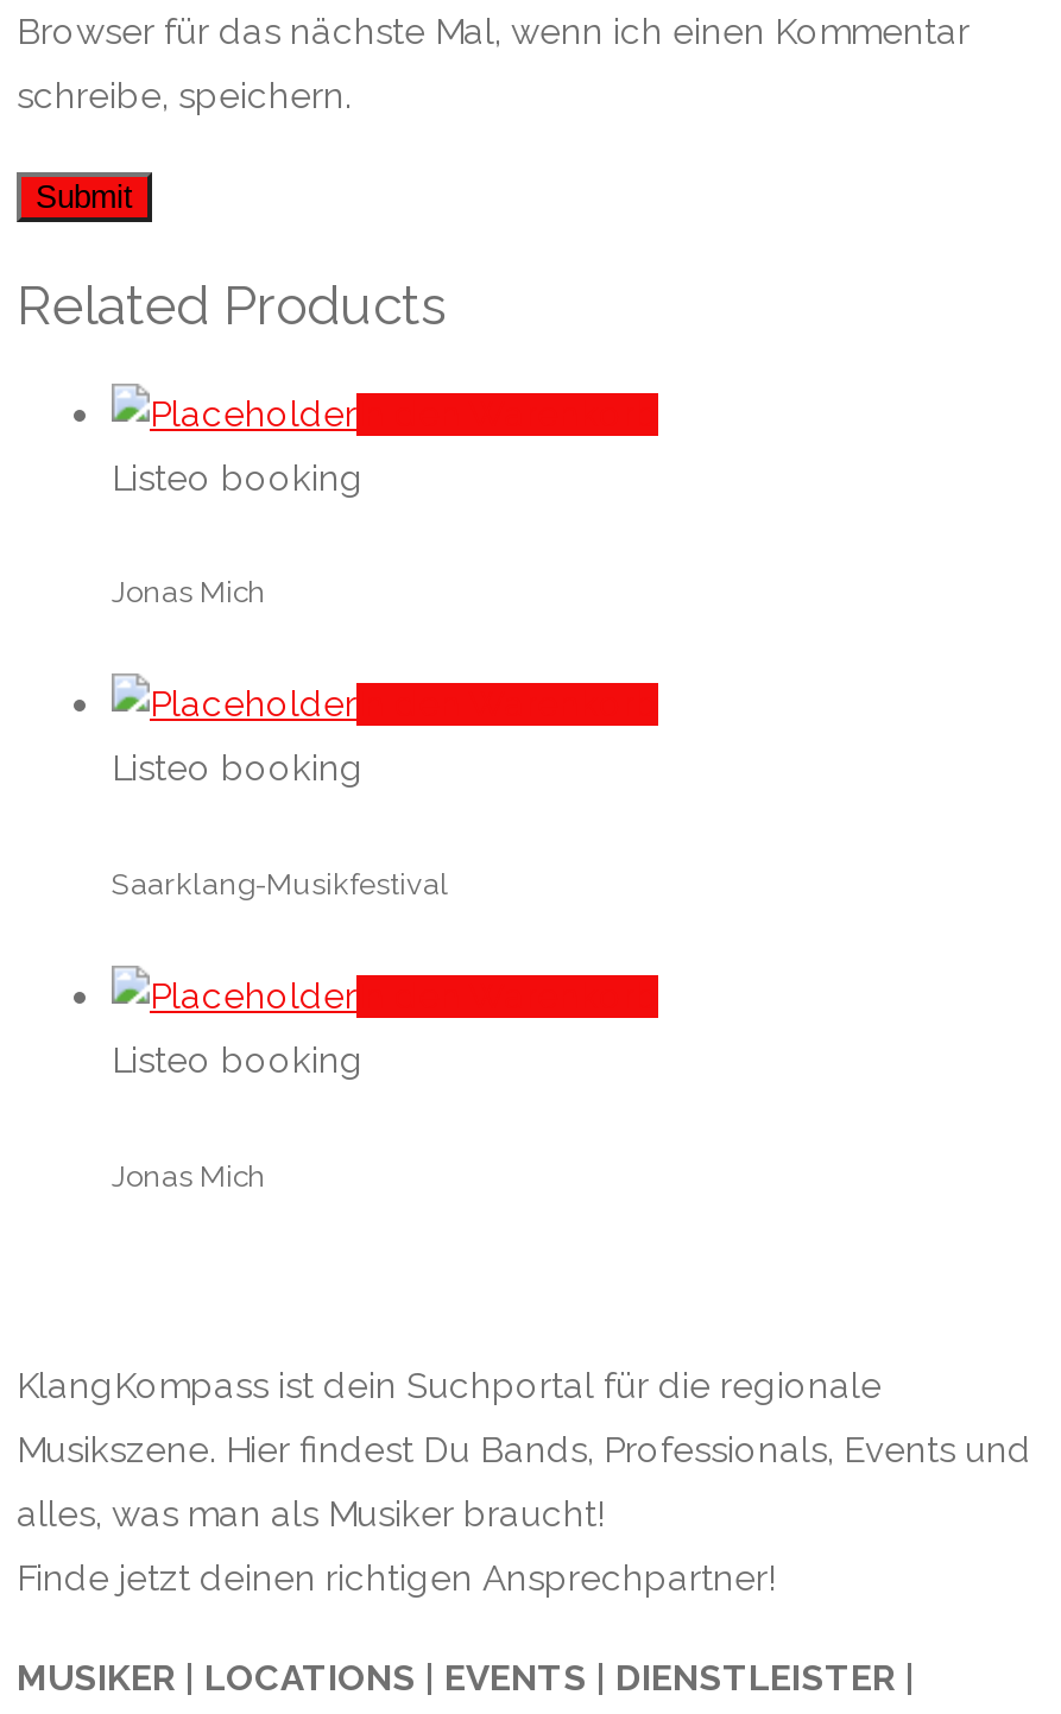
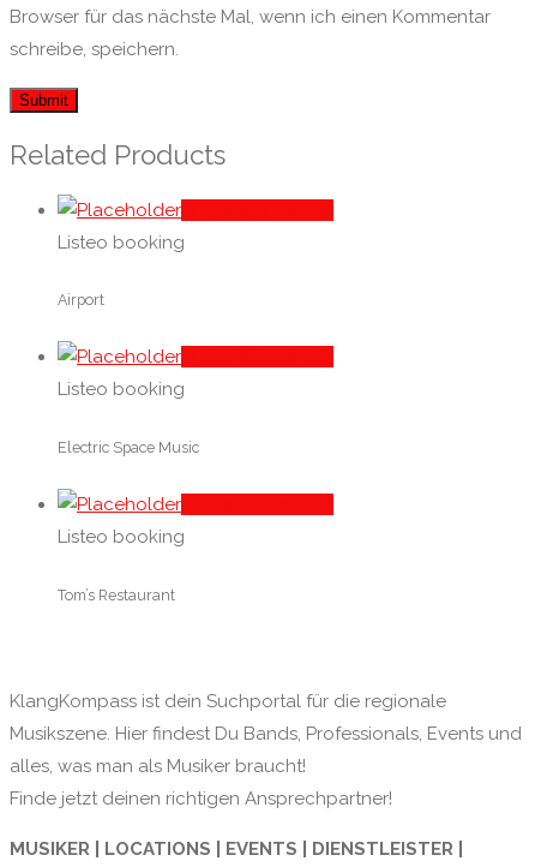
- Jonas Mich
+ Airport

- Saarklang-Musikfestival
+ Electric Space Music

- Jonas Mich
+ Tom’s Restaurant
